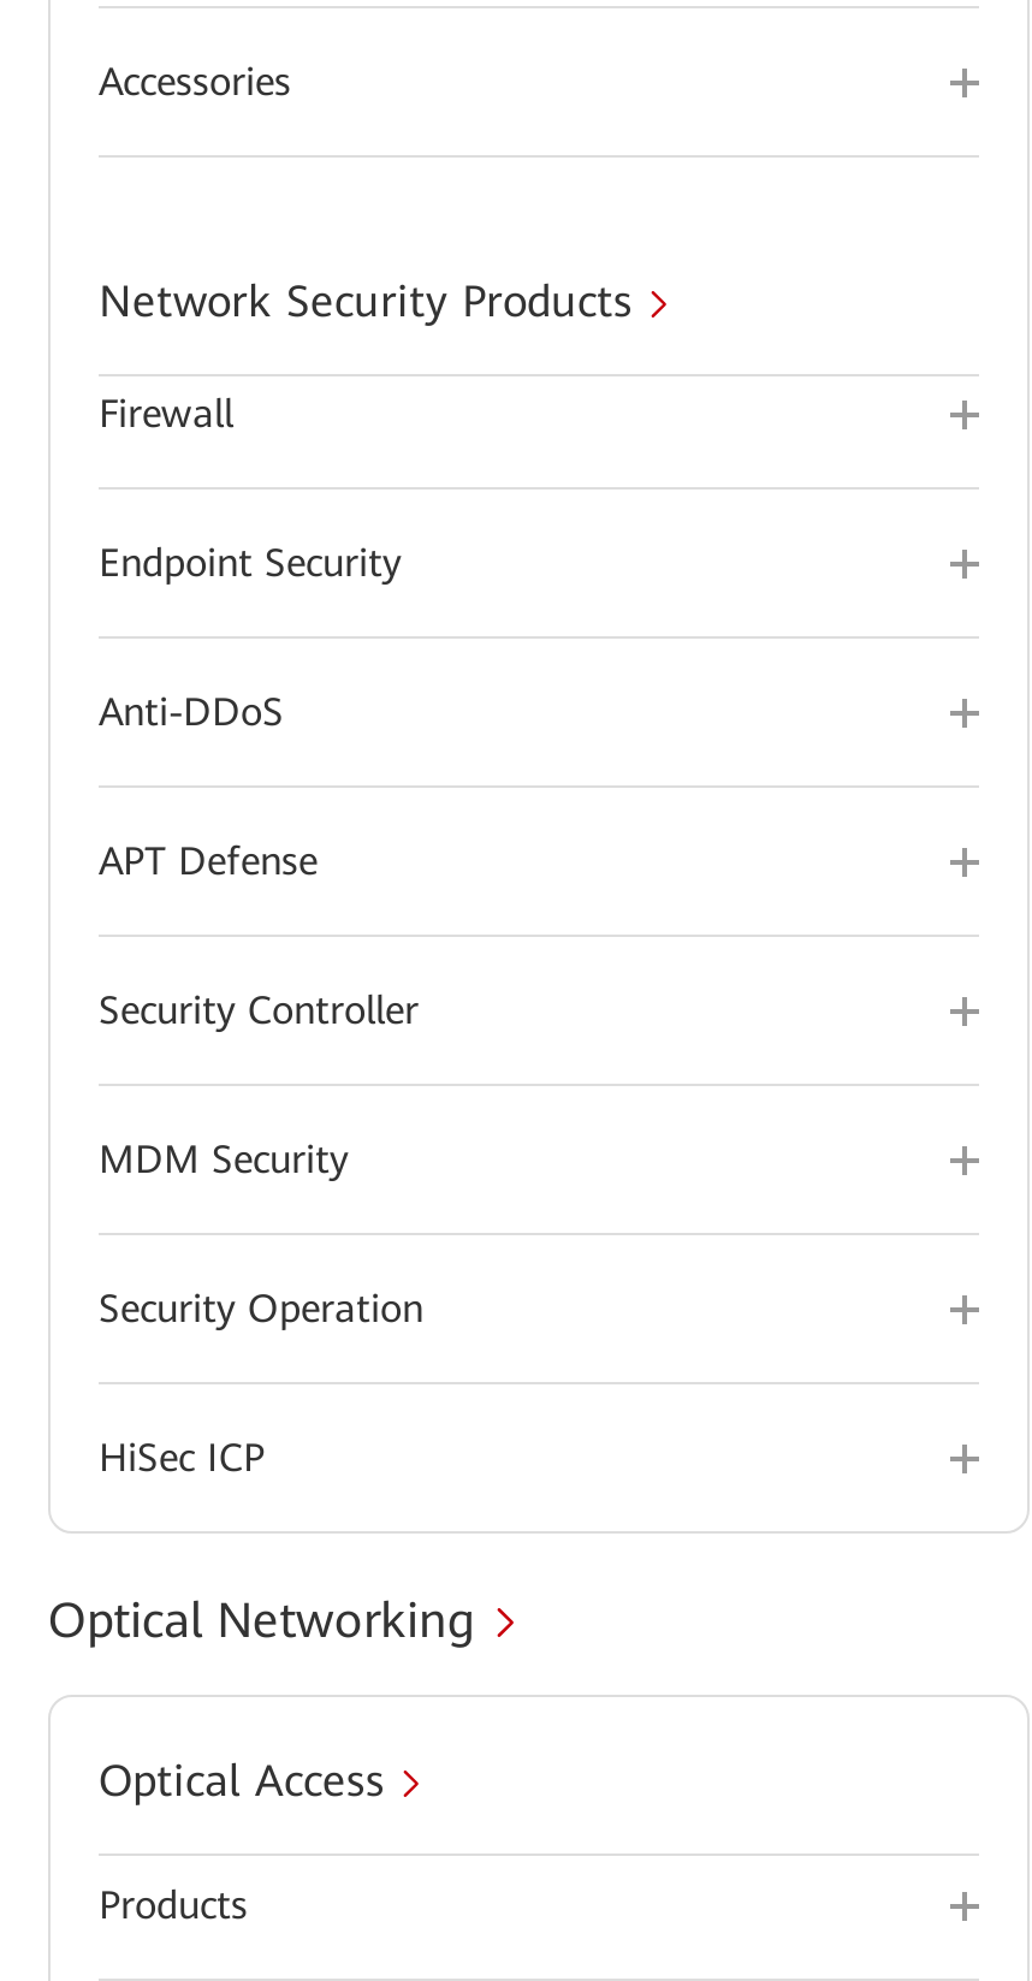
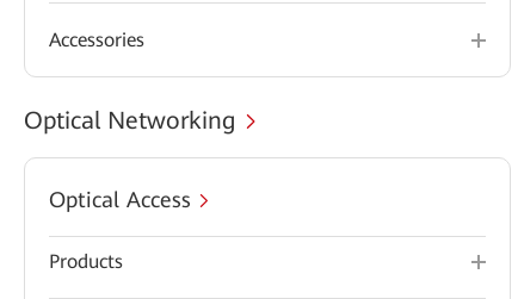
- Network Security Products
- Firewall
- Endpoint Security
- Anti-DDoS
- APT Defense
- Security Controller
- MDM Security
- Security Operation
- HiSec ICP
